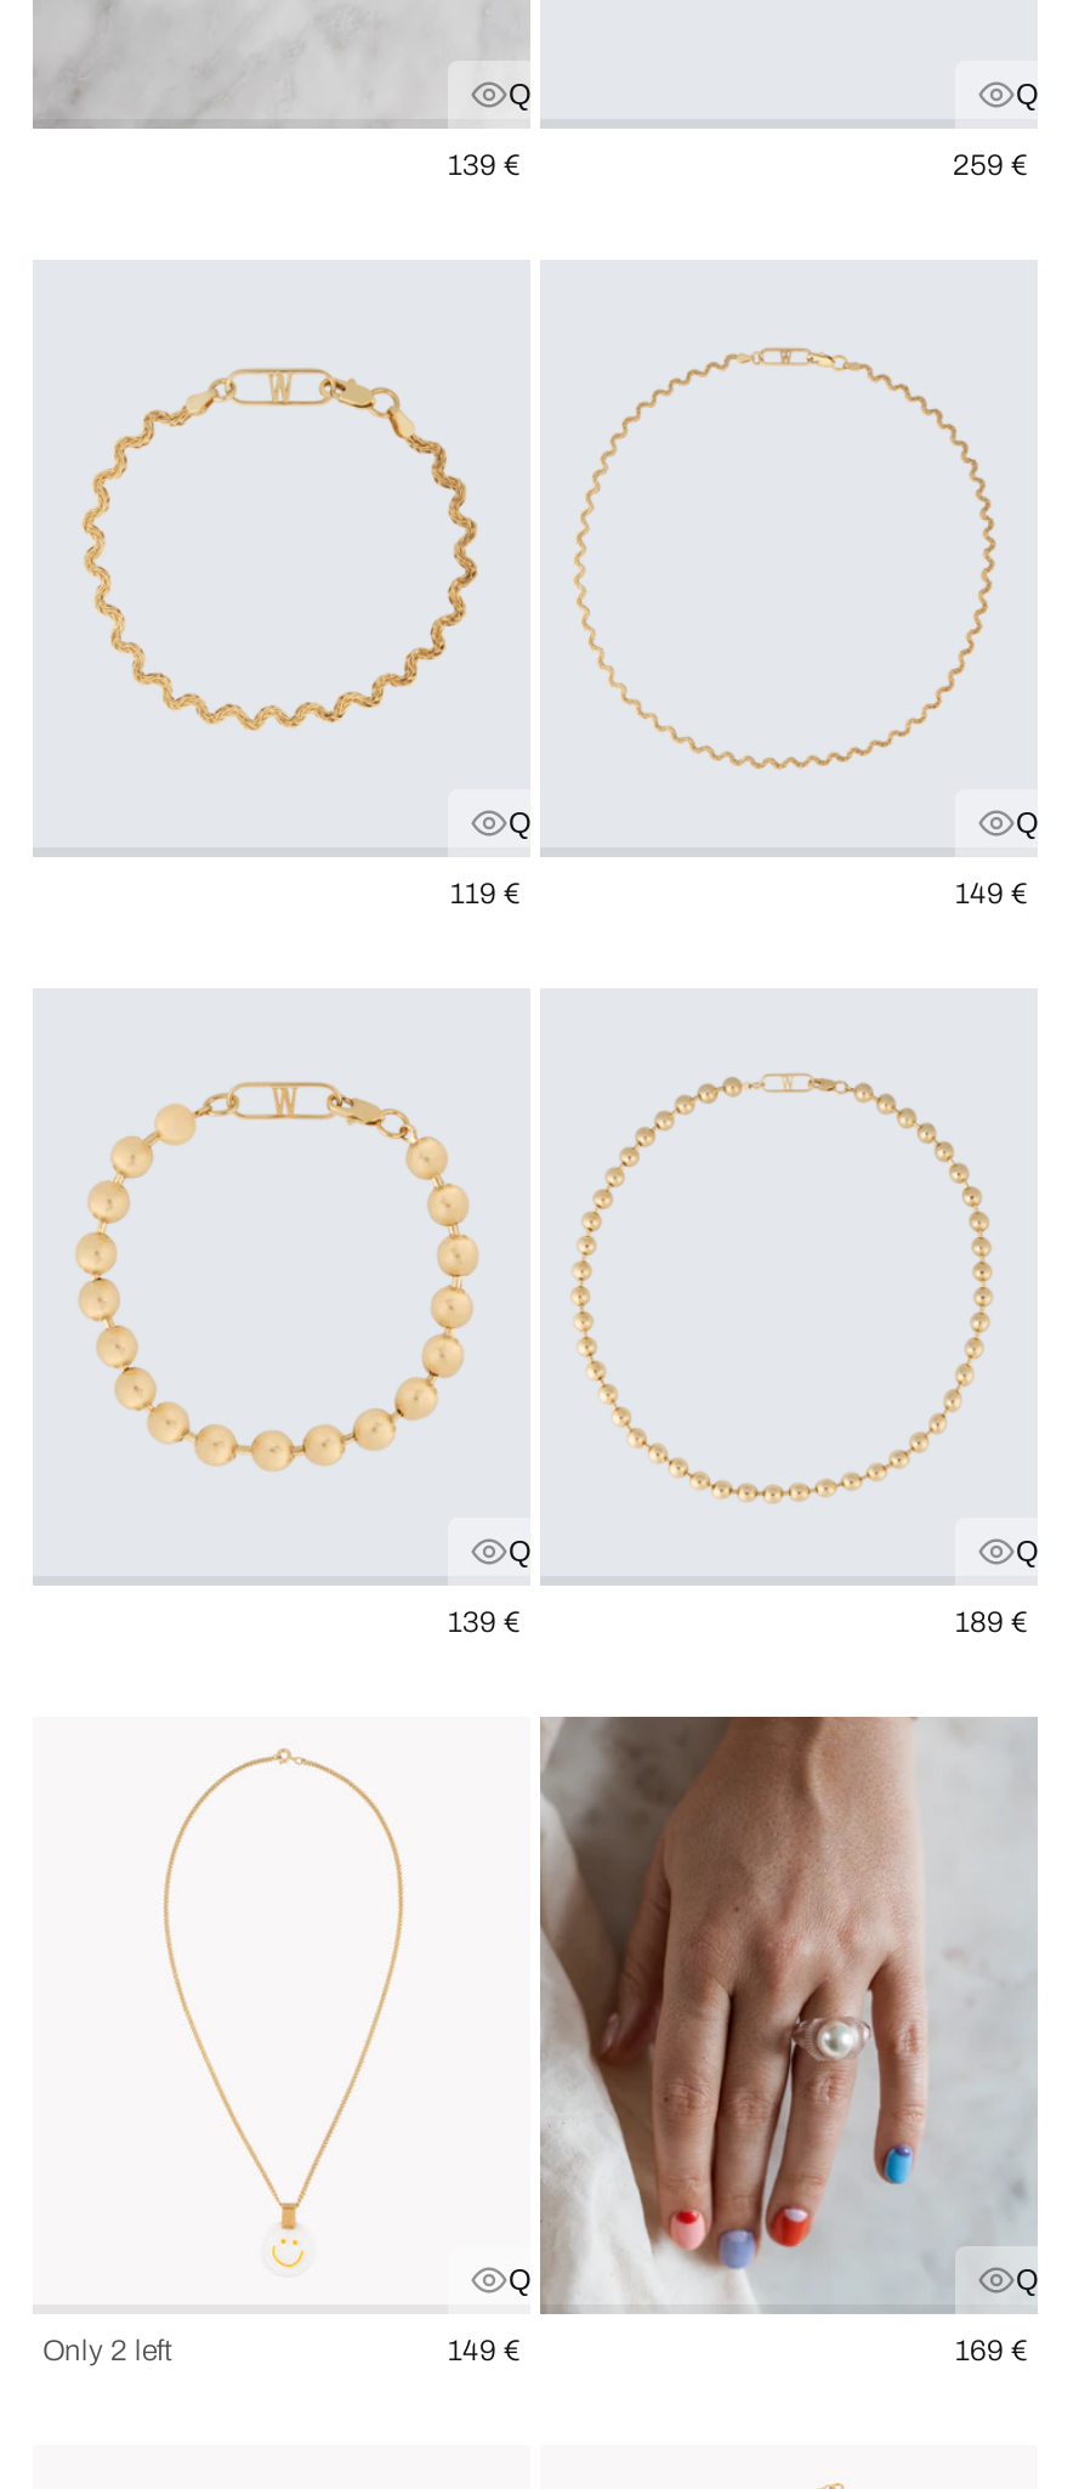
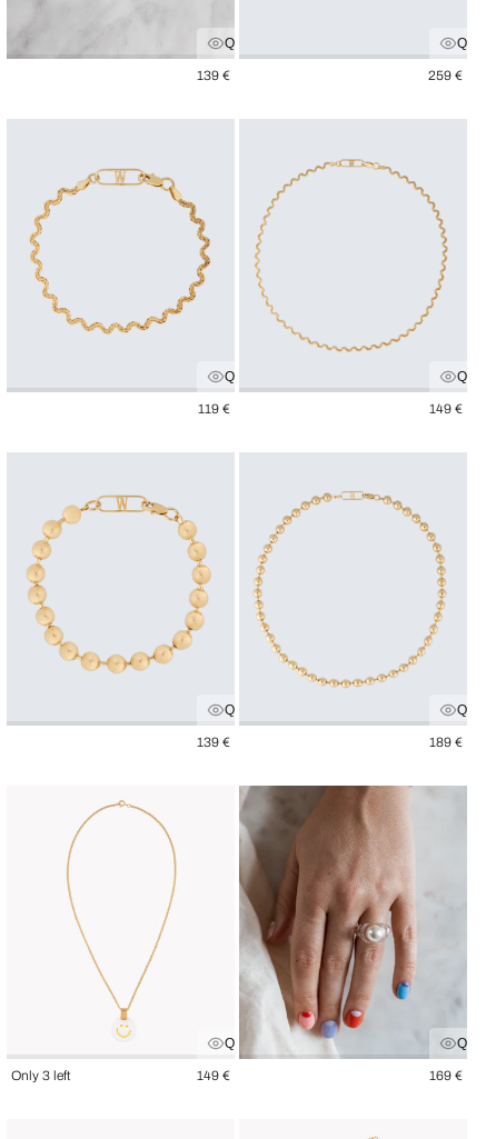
- Only 2 left
+ Only 3 left
